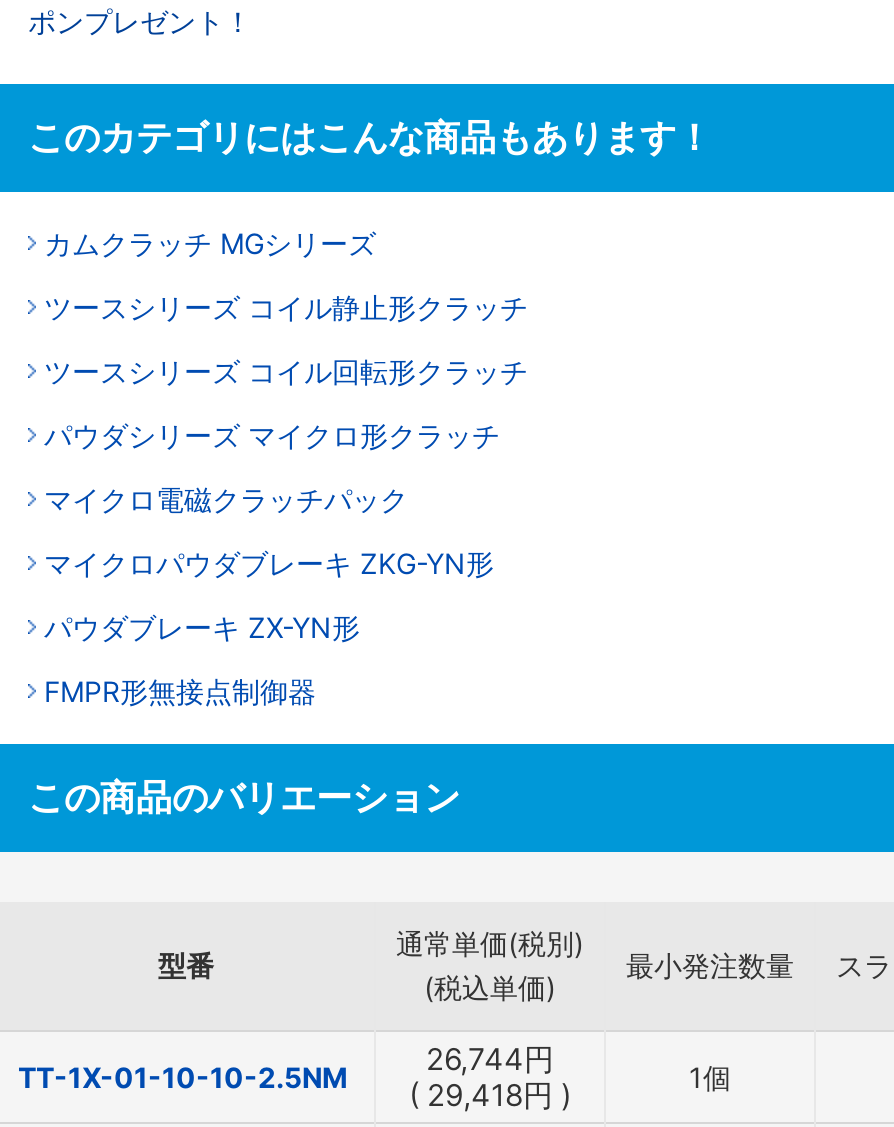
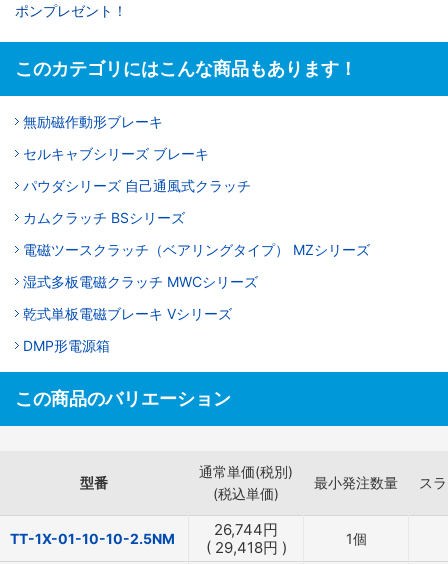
- カムクラッチ MGシリーズ
+ 無励磁作動形ブレーキ

- ツースシリーズ コイル静止形クラッチ
+ セルキャブシリーズ ブレーキ

- ツースシリーズ コイル回転形クラッチ
+ パウダシリーズ 自己通風式クラッチ

- パウダシリーズ マイクロ形クラッチ
+ カムクラッチ BSシリーズ

- マイクロ電磁クラッチパック
+ 電磁ツースクラッチ（ベアリングタイプ） MZシリーズ

- マイクロパウダブレーキ ZKG-YN形
+ 湿式多板電磁クラッチ MWCシリーズ

- パウダブレーキ ZX-YN形
+ 乾式単板電磁ブレーキ Vシリーズ

- FMPR形無接点制御器
+ DMP形電源箱
